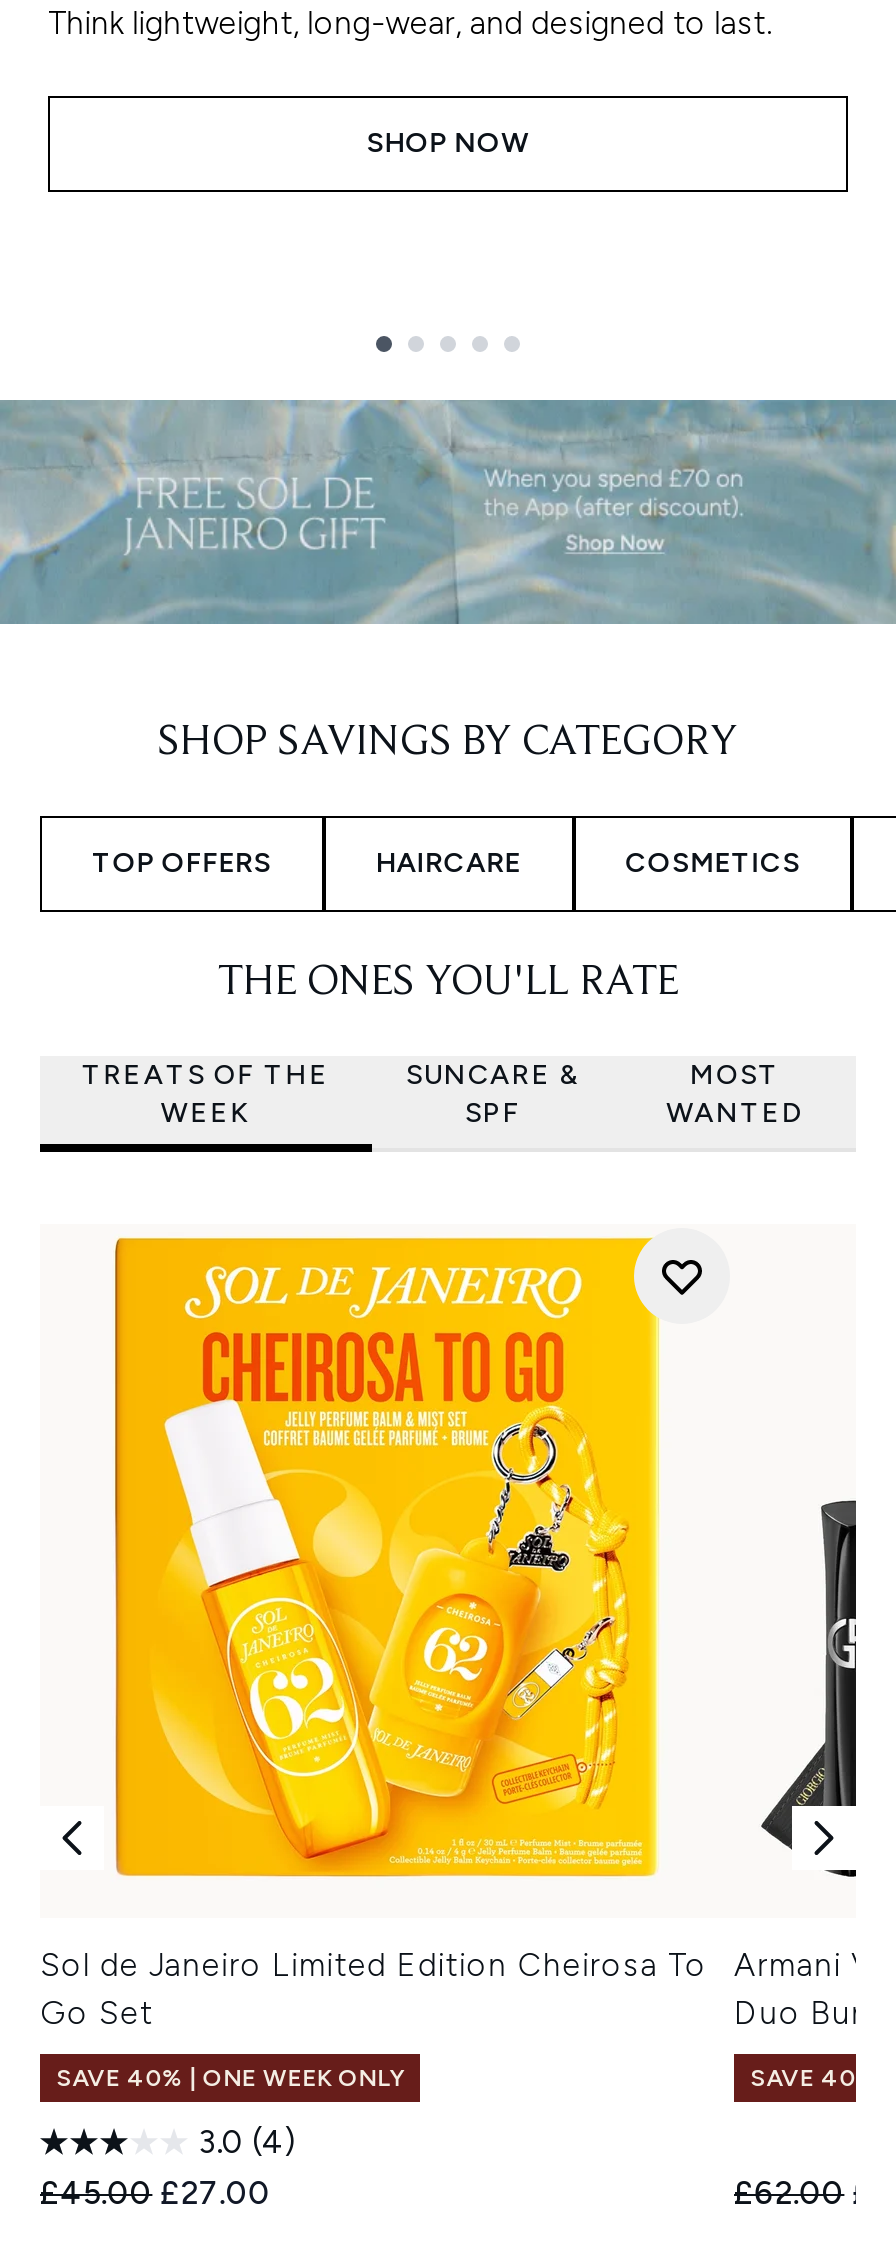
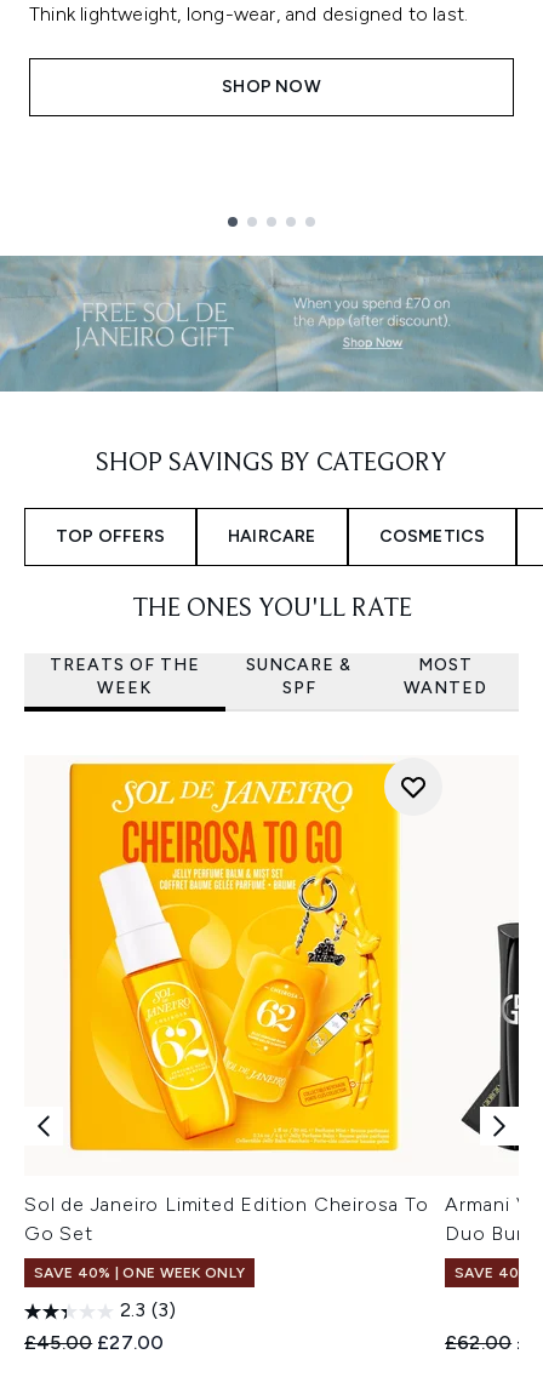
- 3.0 (4)
+ 2.3 (3)
